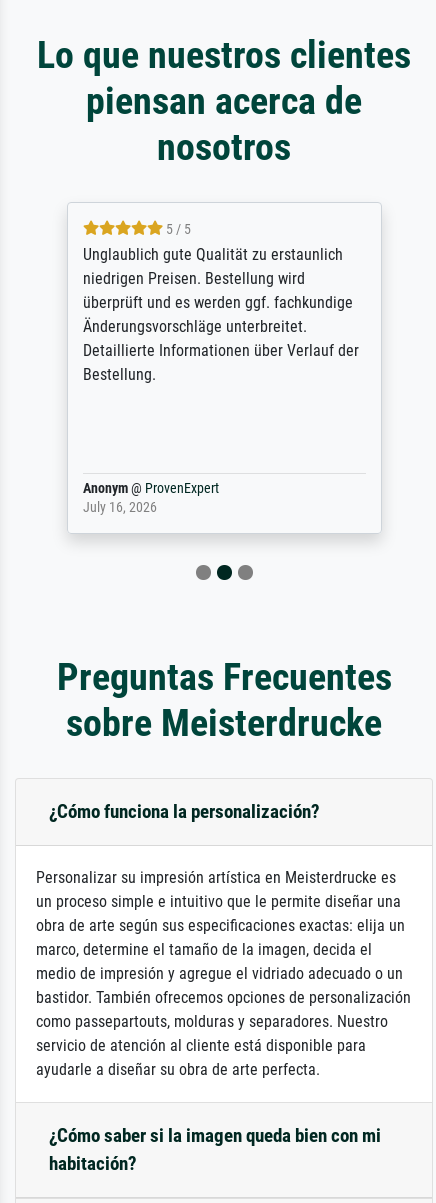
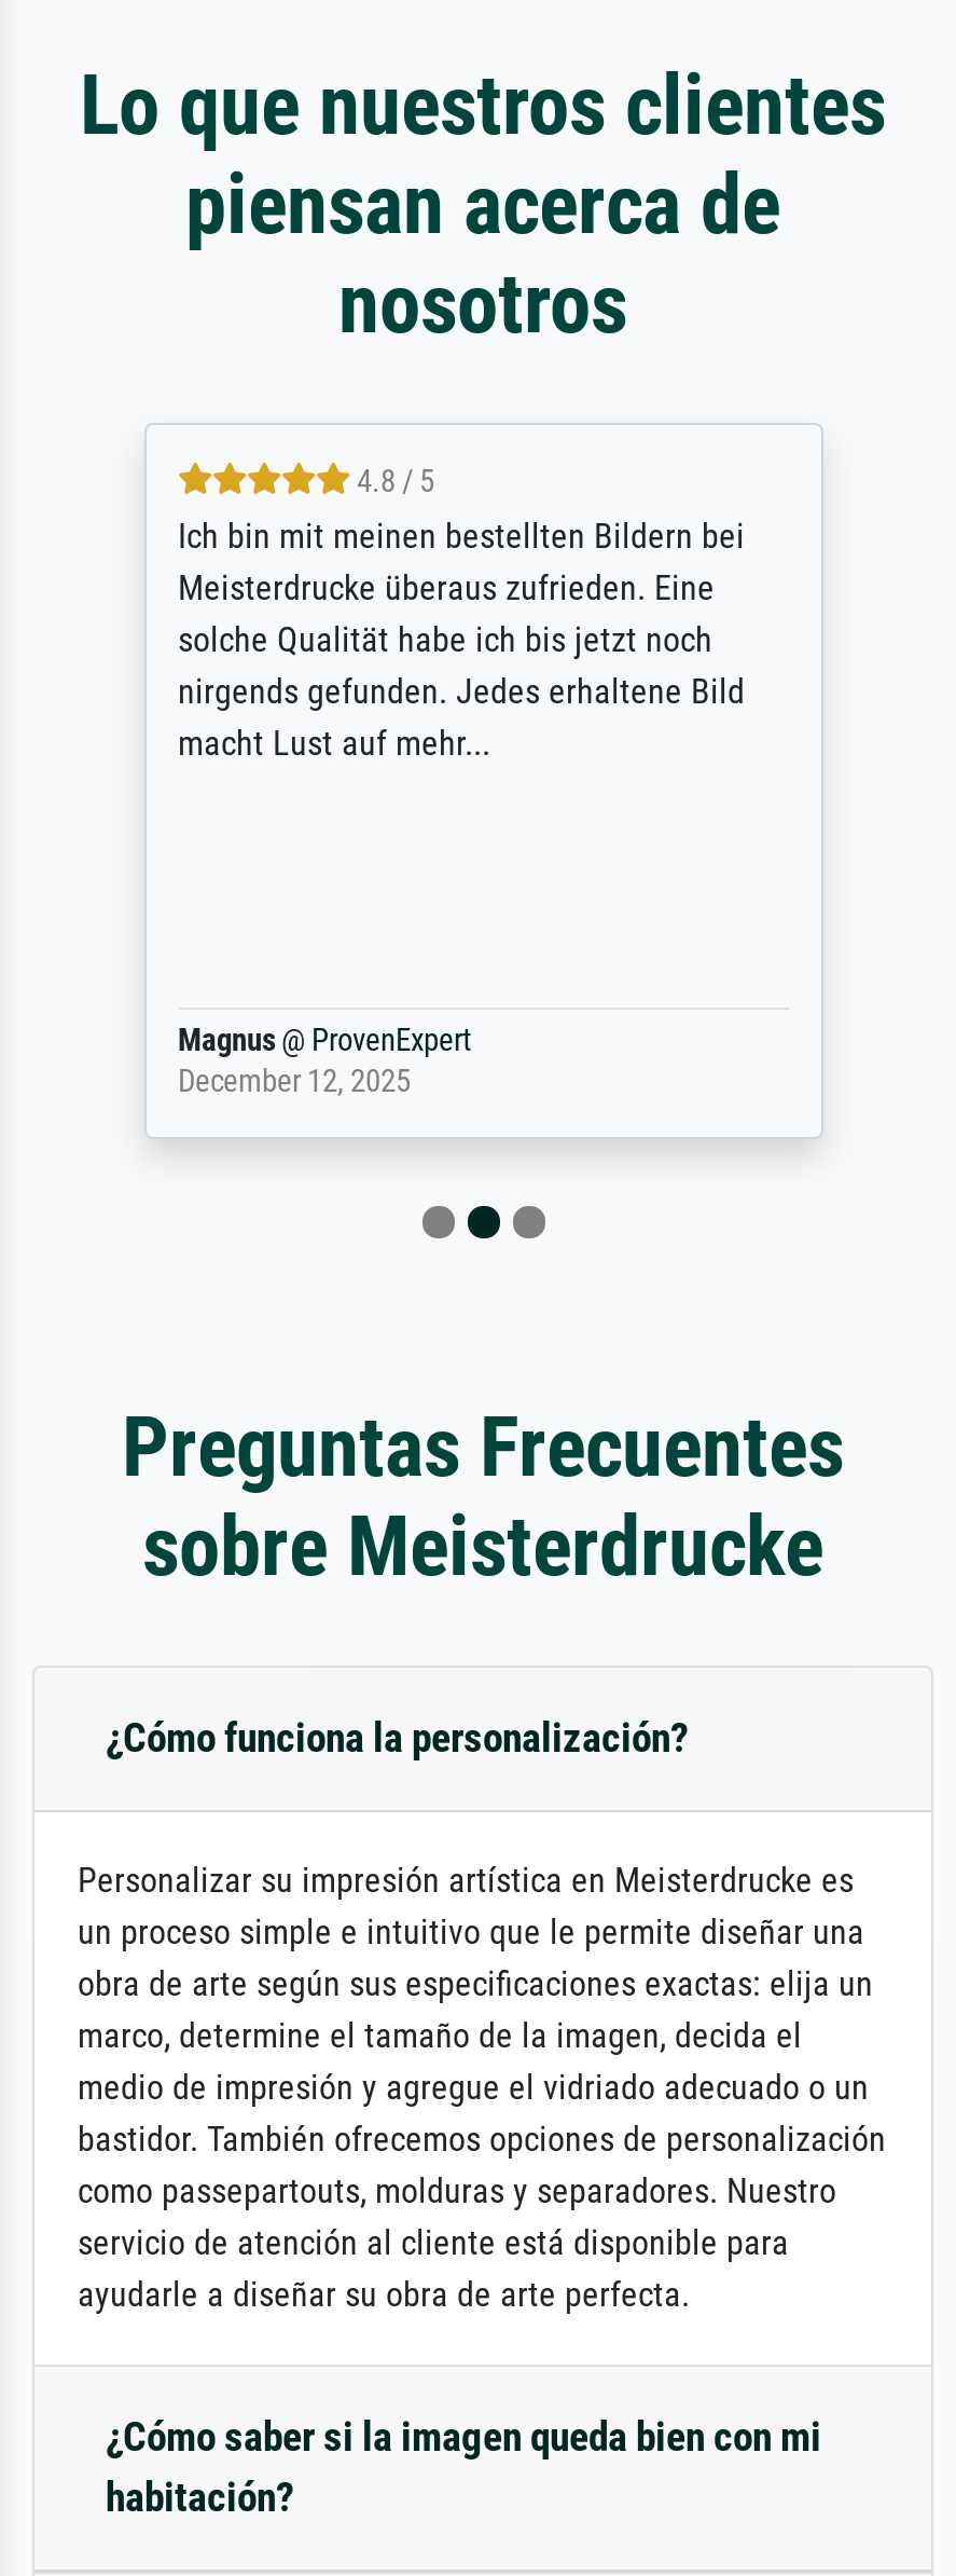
- 5 / 5
- Unglaublich gute Qualität zu erstaunlich
- niedrigen Preisen. Bestellung wird
- überprüft und es werden ggf. fachkundige
- Änderungsvorschläge unterbreitet.
- Detaillierte Informationen über Verlauf der
- Bestellung.
+ 4.8 / 5
+ Ich bin mit meinen bestellten Bildern bei
+ Meisterdrucke überaus zufrieden. Eine
+ solche Qualität habe ich bis jetzt noch
+ nirgends gefunden. Jedes erhaltene Bild
+ macht Lust auf mehr...

- Anonym @ ProvenExpert
- July 16, 2026
+ Magnus @ ProvenExpert
+ December 12, 2025
